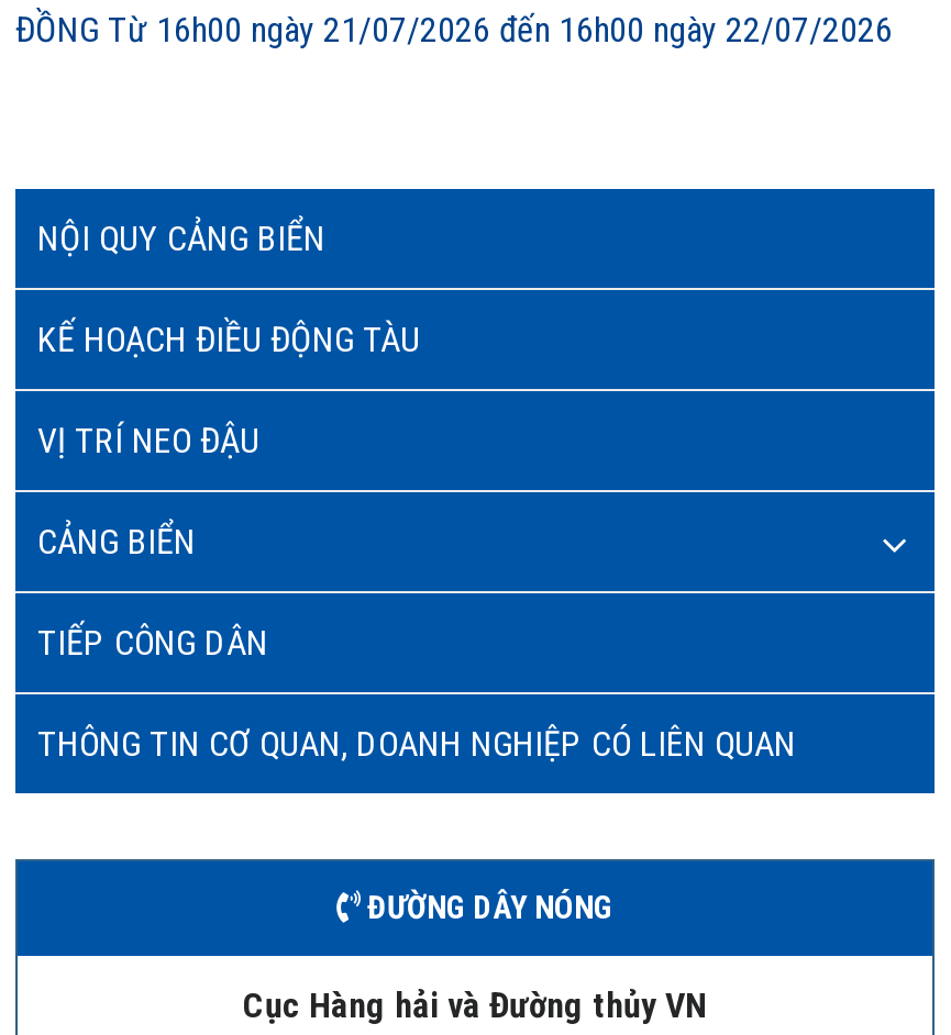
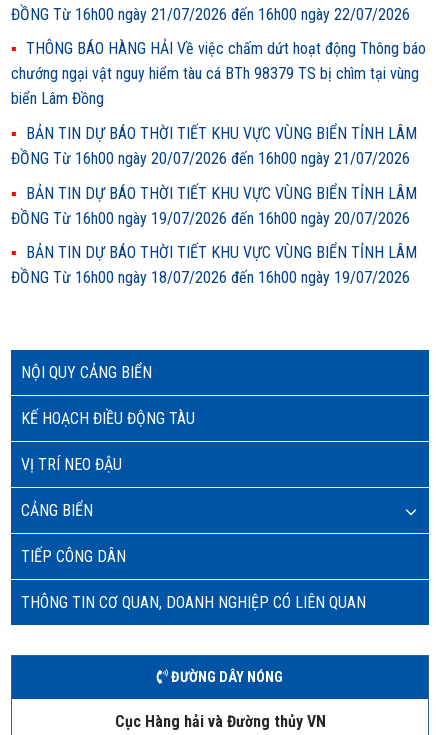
+ THÔNG BÁO HÀNG HẢI Về việc chấm dứt hoạt động Thông báo
+ chướng ngại vật nguy hiểm tàu cá BTh 98379 TS bị chìm tại vùng
+ biển Lâm Đồng
+ BẢN TIN DỰ BÁO THỜI TIẾT KHU VỰC VÙNG BIỂN TỈNH LÂM
+ ĐỒNG Từ 16h00 ngày 20/07/2026 đến 16h00 ngày 21/07/2026
+ BẢN TIN DỰ BÁO THỜI TIẾT KHU VỰC VÙNG BIỂN TỈNH LÂM
+ ĐỒNG Từ 16h00 ngày 19/07/2026 đến 16h00 ngày 20/07/2026
+ BẢN TIN DỰ BÁO THỜI TIẾT KHU VỰC VÙNG BIỂN TỈNH LÂM
+ ĐỒNG Từ 16h00 ngày 18/07/2026 đến 16h00 ngày 19/07/2026
